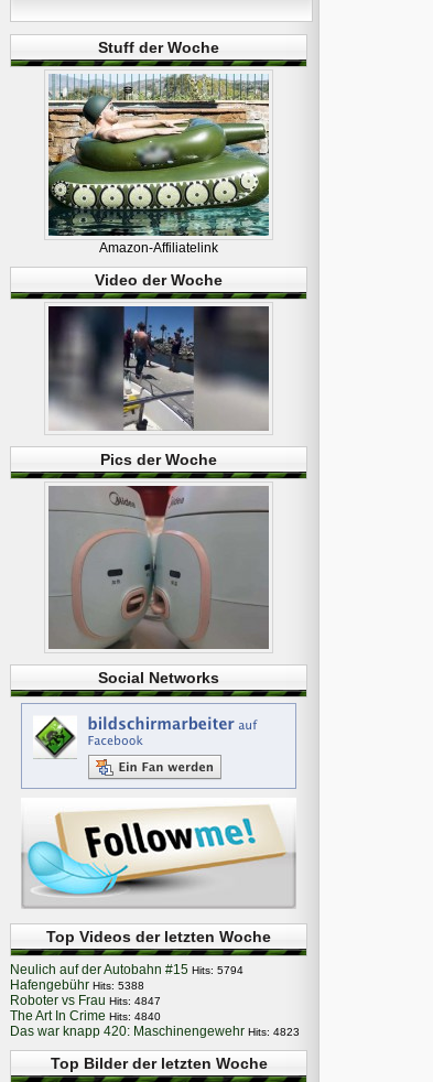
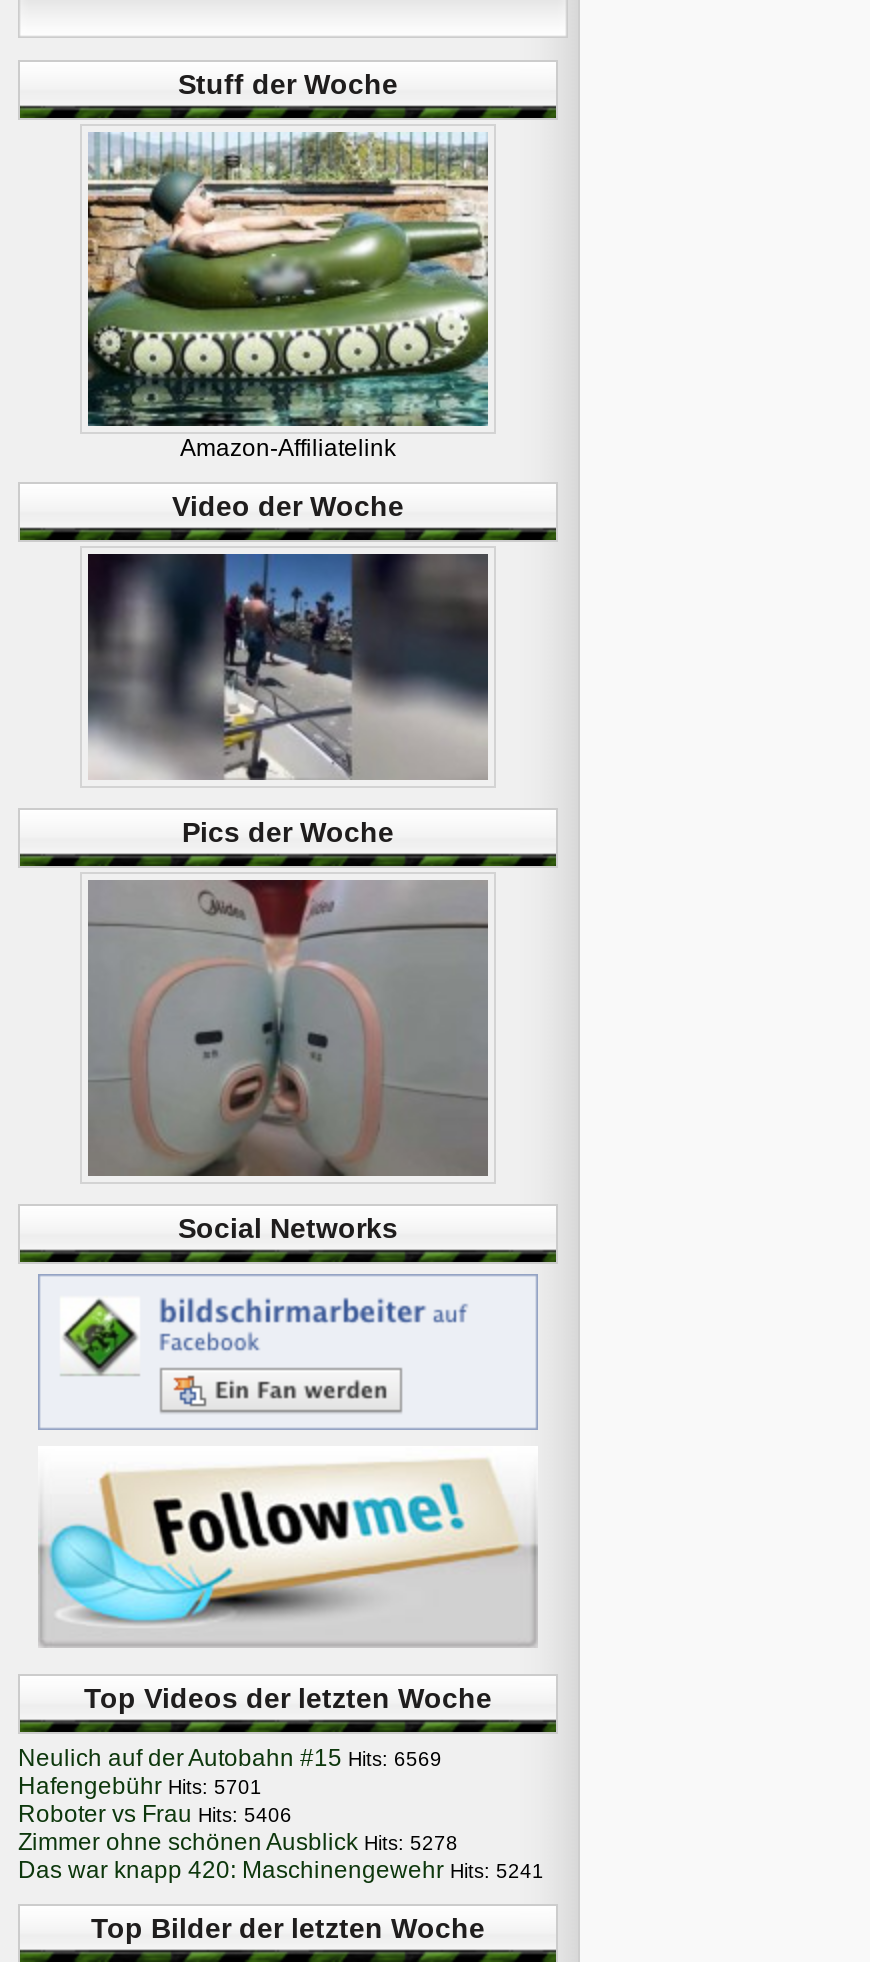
- Neulich auf der Autobahn #15 Hits: 5794
+ Neulich auf der Autobahn #15 Hits: 6569

- Hafengebühr Hits: 5388
+ Hafengebühr Hits: 5701

- Roboter vs Frau Hits: 4847
+ Roboter vs Frau Hits: 5406

- The Art In Crime Hits: 4840
+ Zimmer ohne schönen Ausblick Hits: 5278

- Das war knapp 420: Maschinengewehr Hits: 4823
+ Das war knapp 420: Maschinengewehr Hits: 5241
